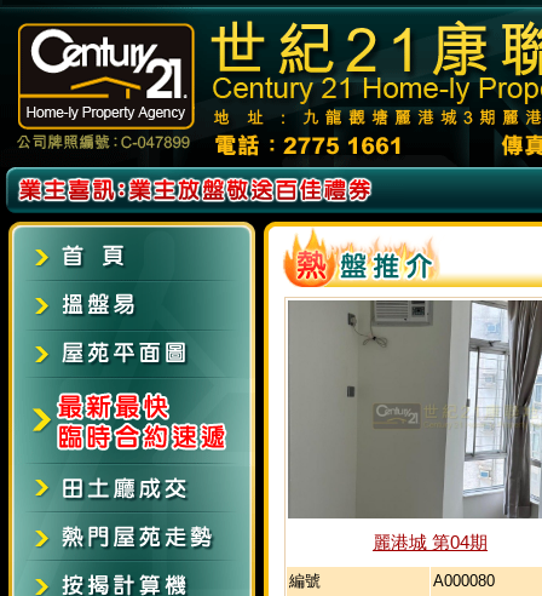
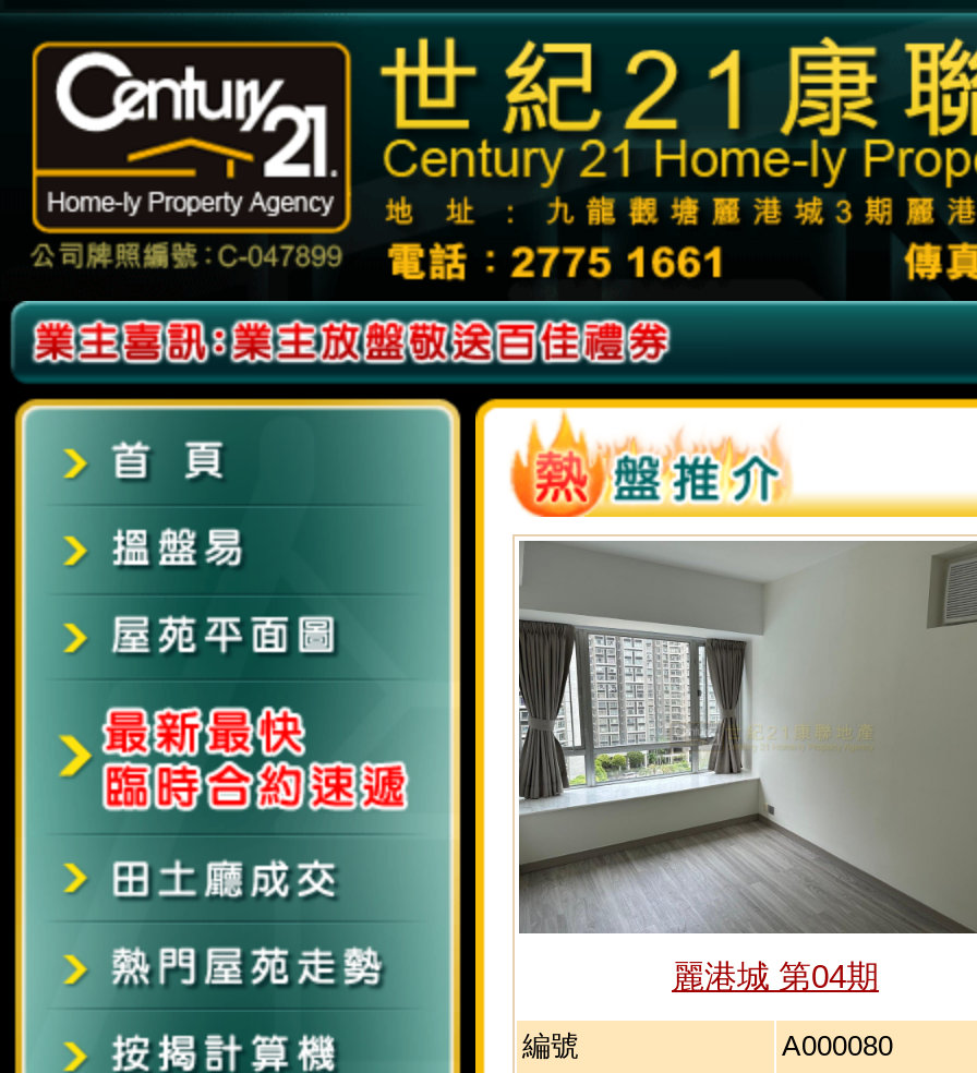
- [image]
+ [image]
